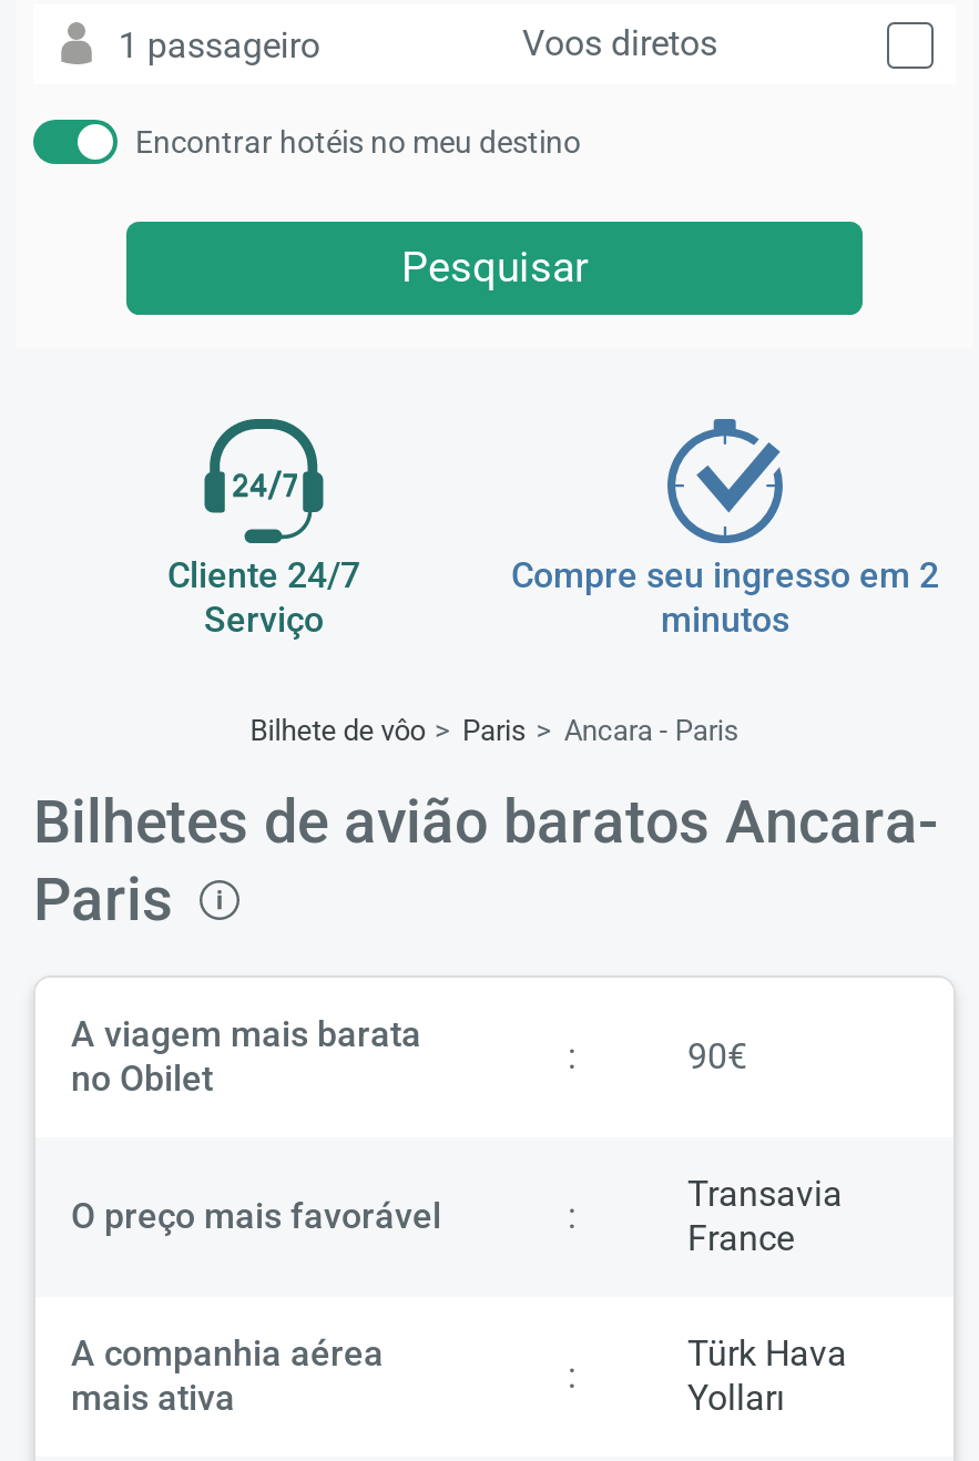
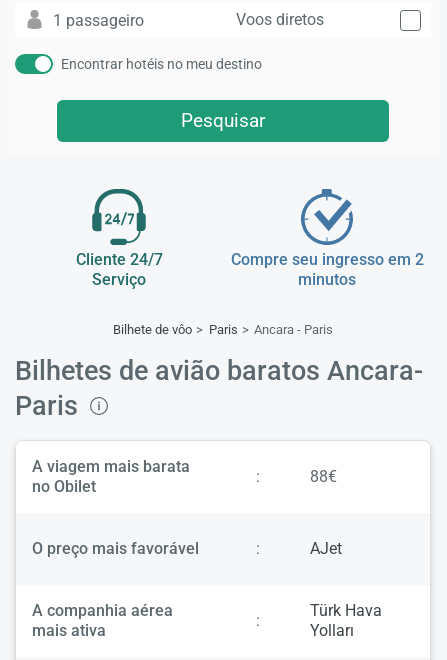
- 90€
+ 88€

- Transavia
- France
+ AJet
